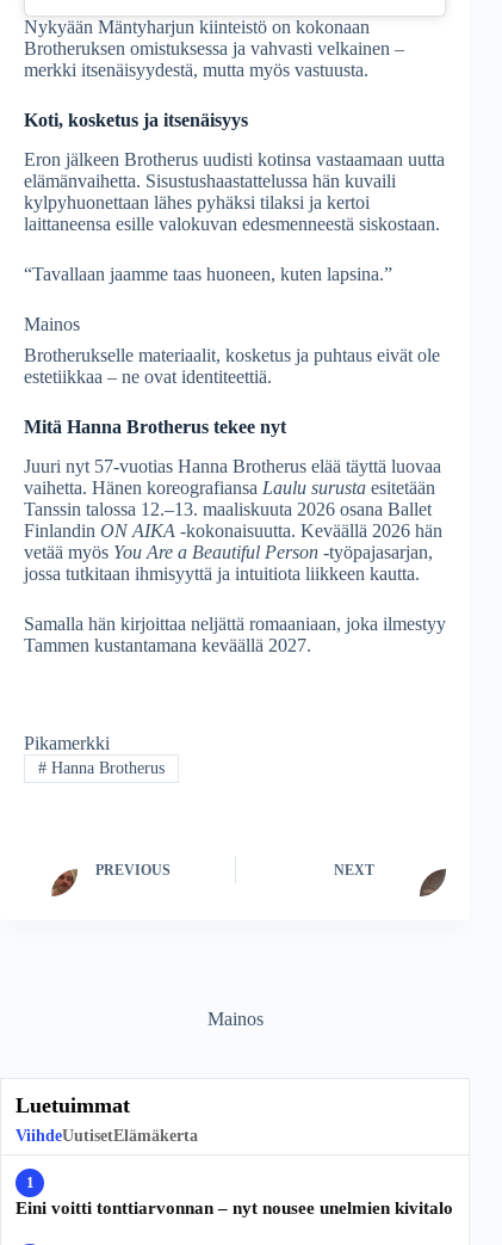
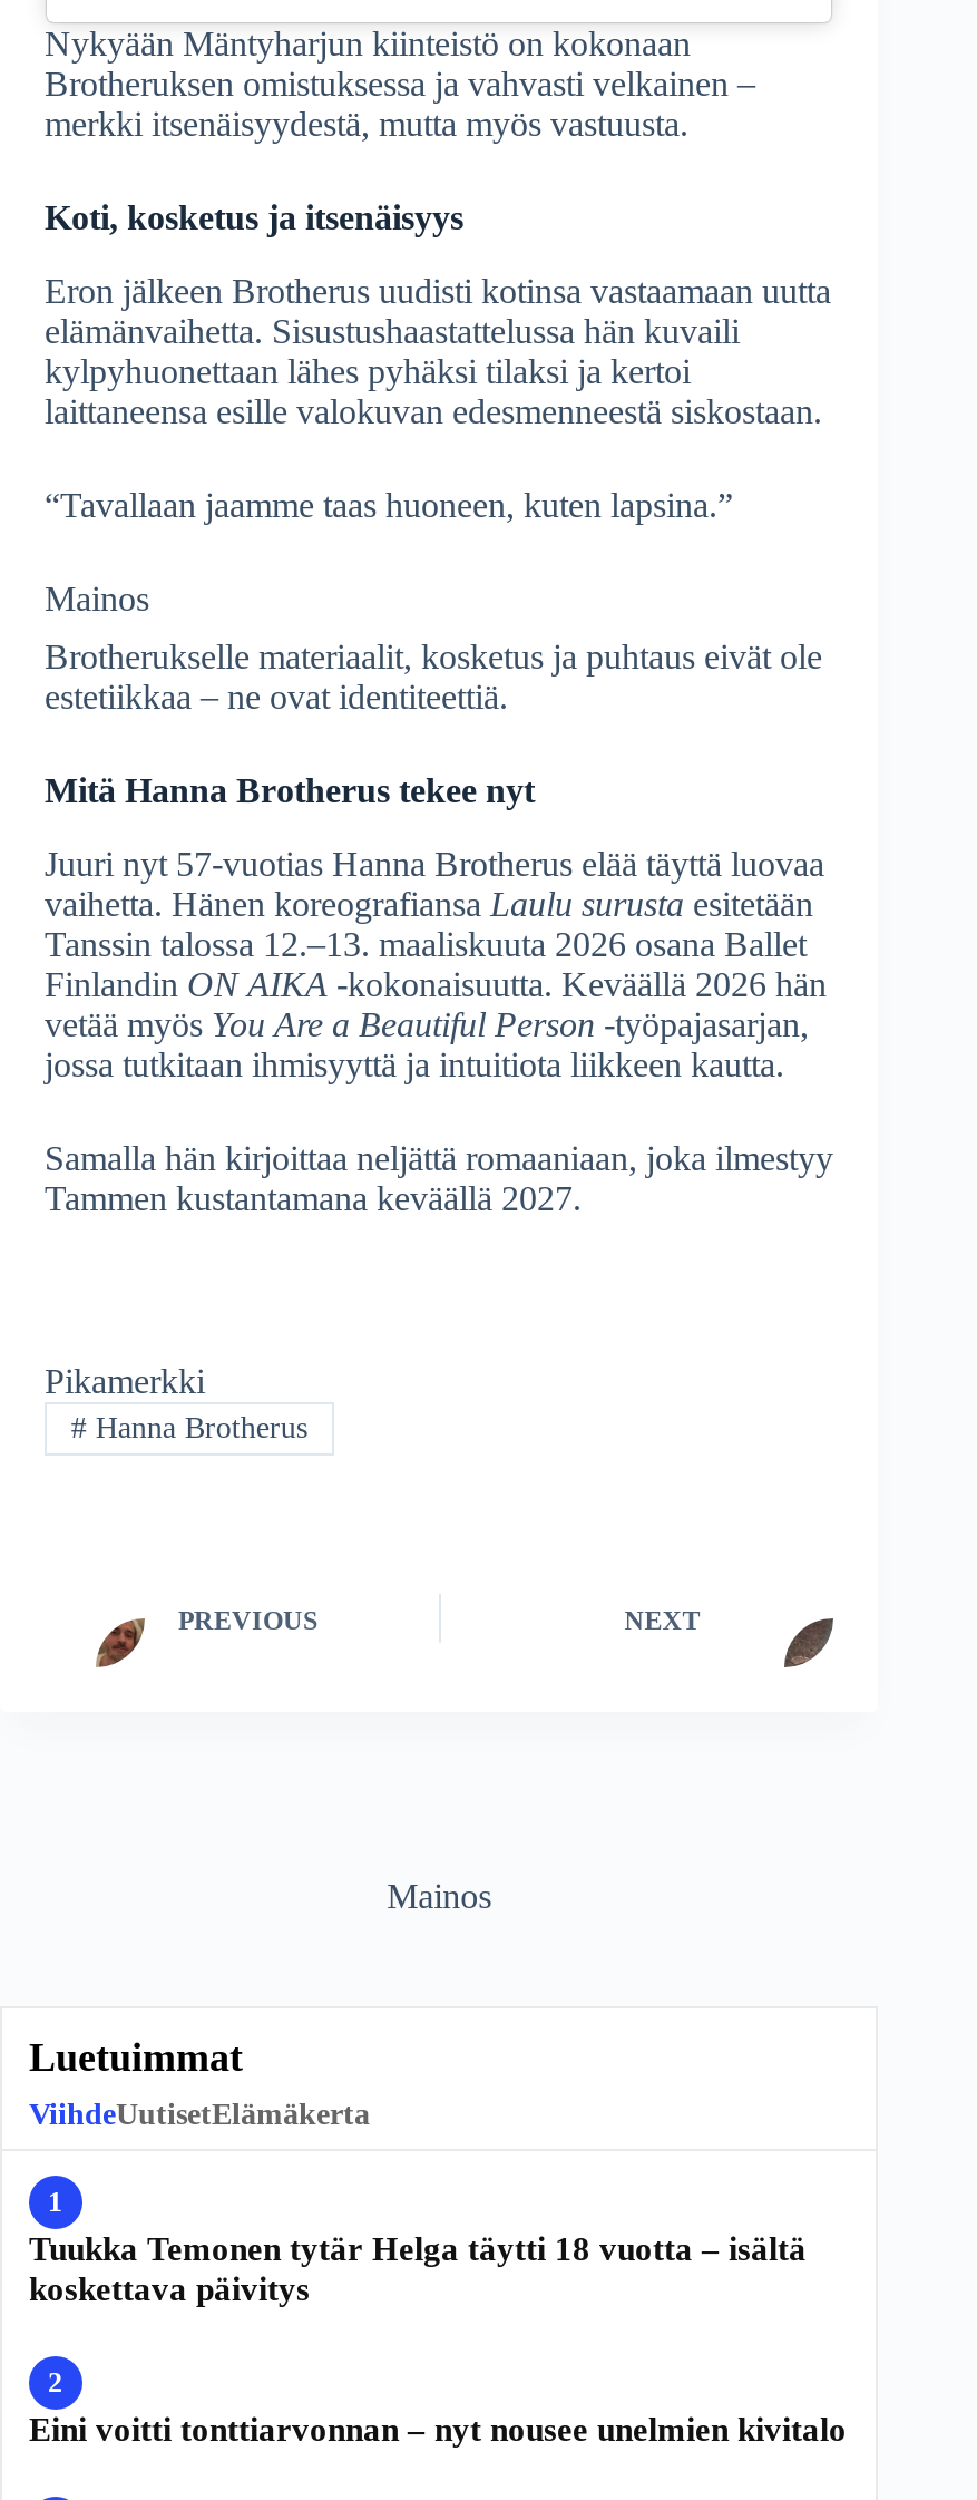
+ Tuukka Temonen tytär Helga täytti 18 vuotta – isältä
+ koskettava päivitys
